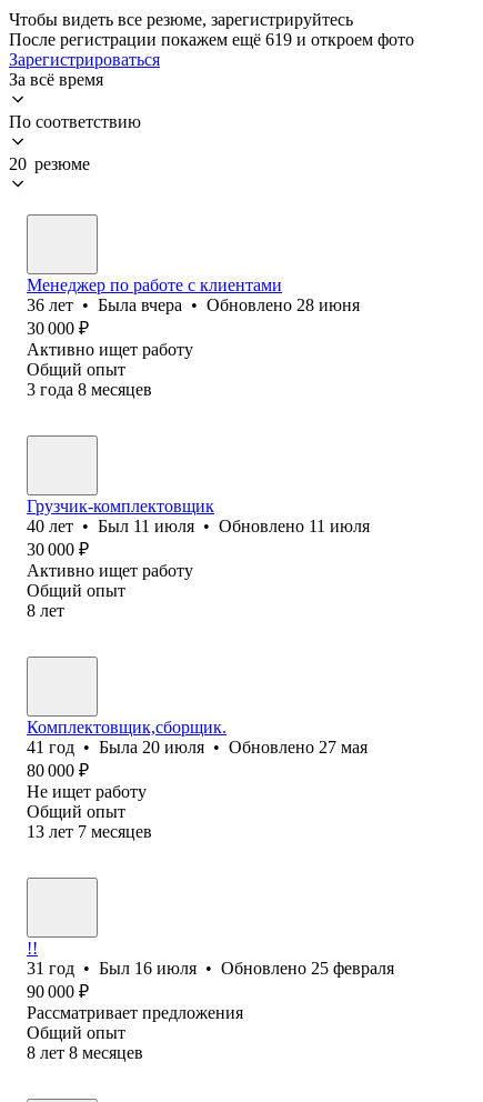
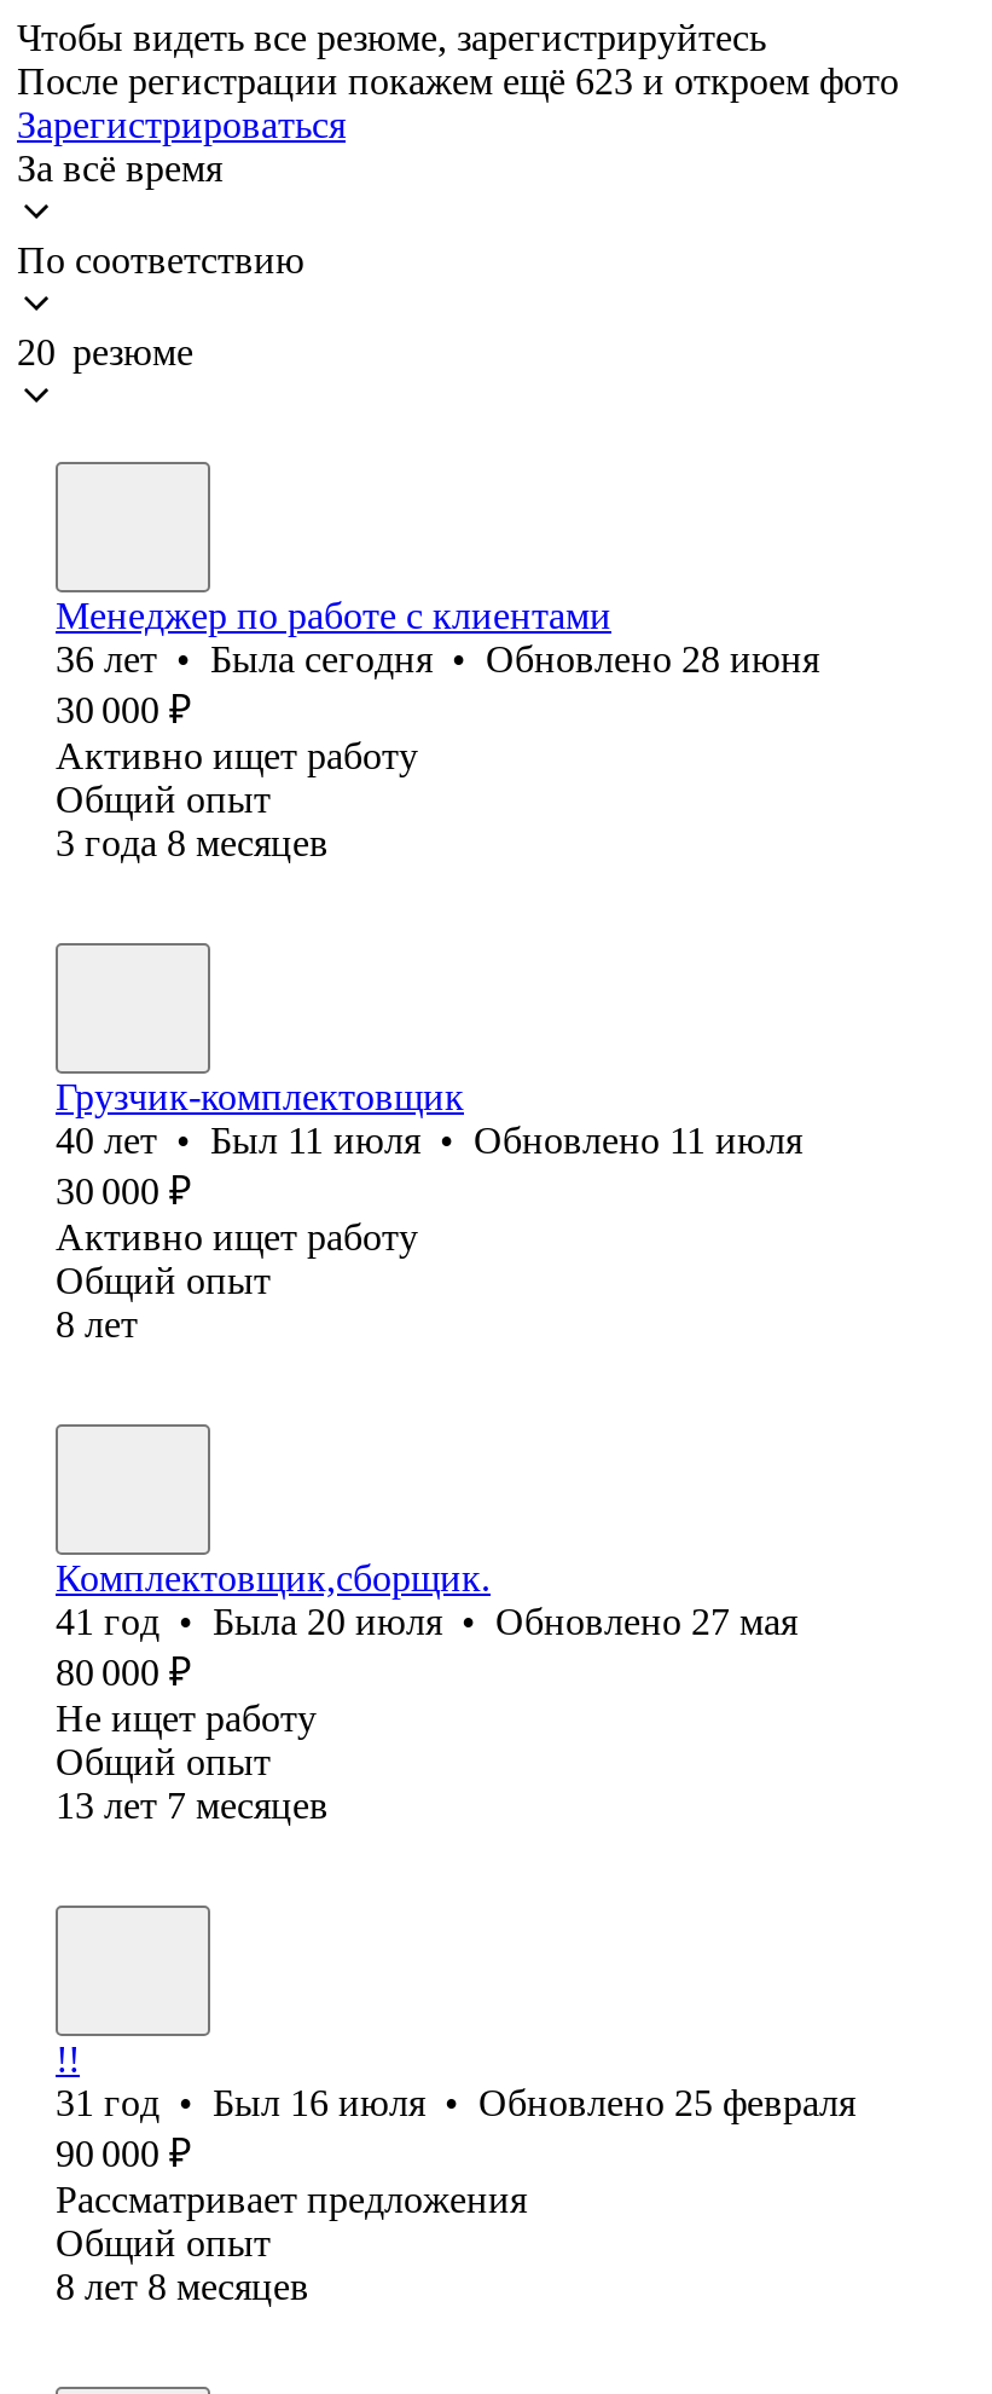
- После регистрации покажем ещё 619 и откроем фото
+ После регистрации покажем ещё 623 и откроем фото

- 36 лет • Была вчера • Обновлено 28 июня
+ 36 лет • Была сегодня • Обновлено 28 июня
